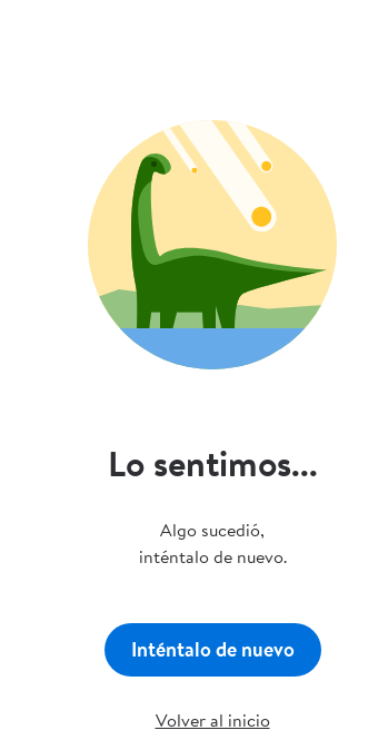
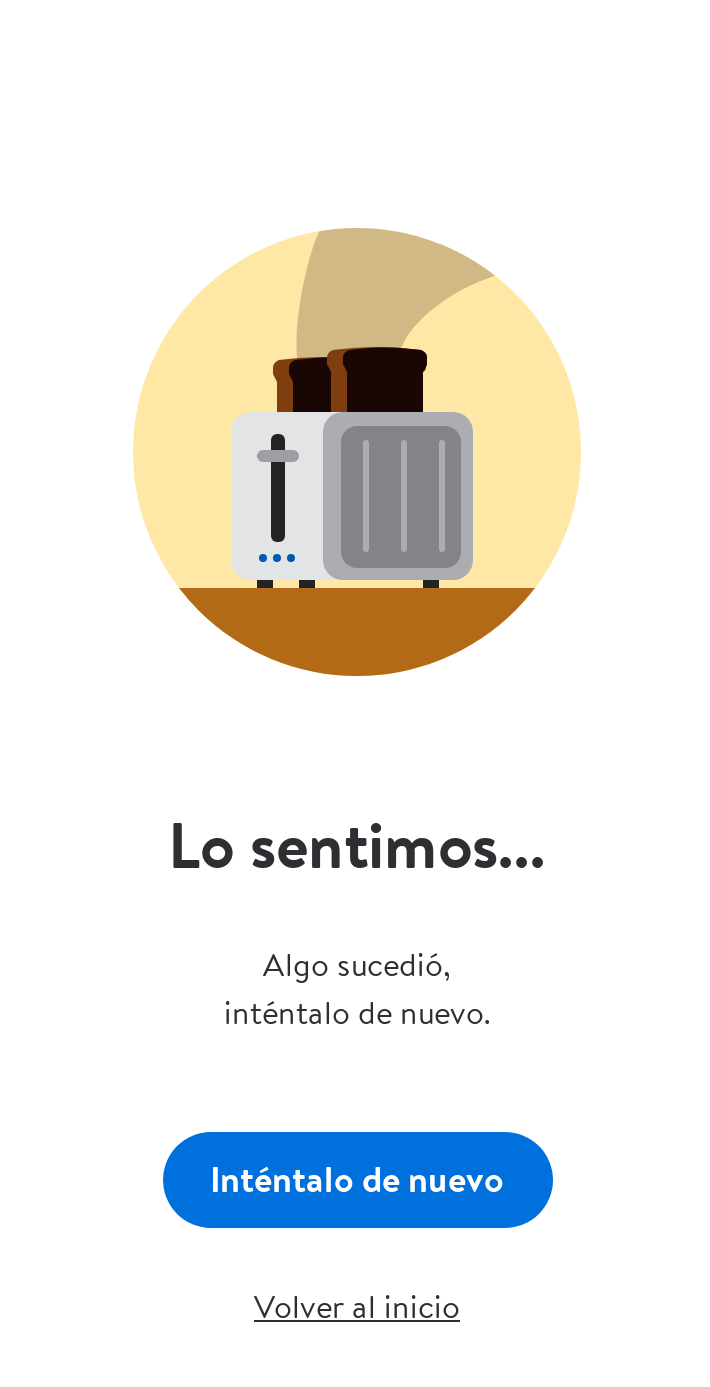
- [image]
+ [image]
